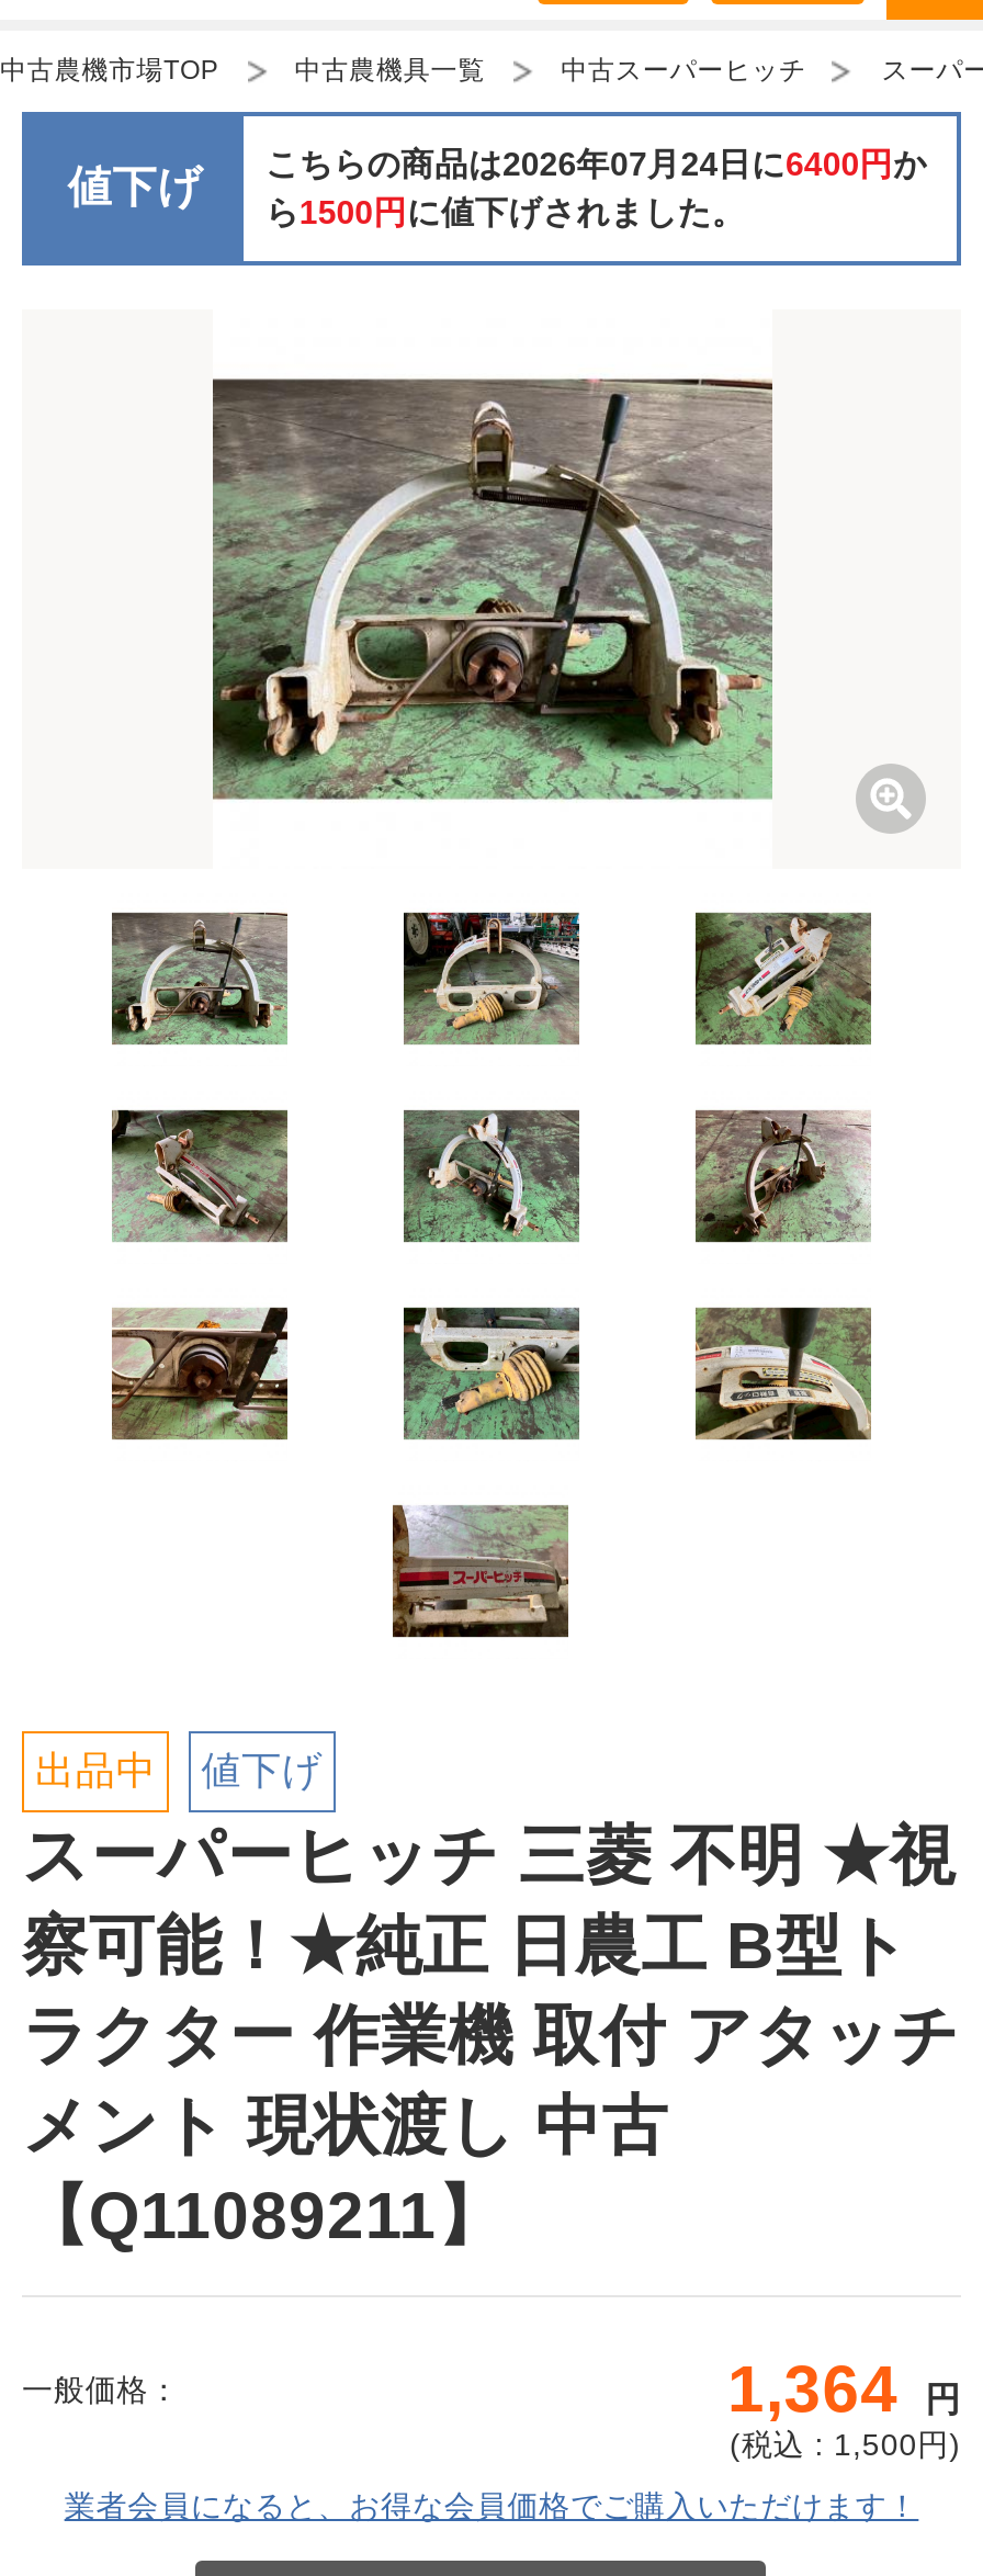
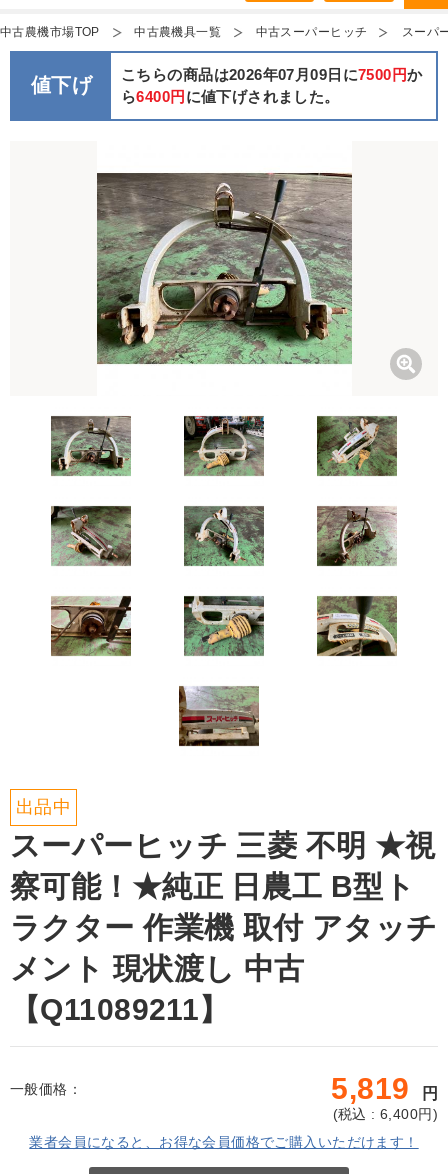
- こちらの商品は2026年07月24日に6400円か
+ こちらの商品は2026年07月09日に7500円か

- ら1500円に値下げされました。
+ ら6400円に値下げされました。

- 値下げ

- 1,364 円
+ 5,819 円

- (税込 : 1,500円)
+ (税込 : 6,400円)
